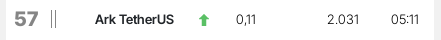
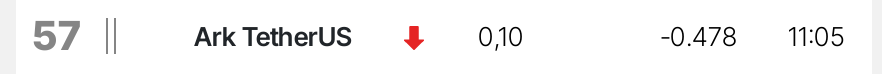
- 0,11
+ 0,10

- 2.031
+ -0.478

- 05:11
+ 11:05
